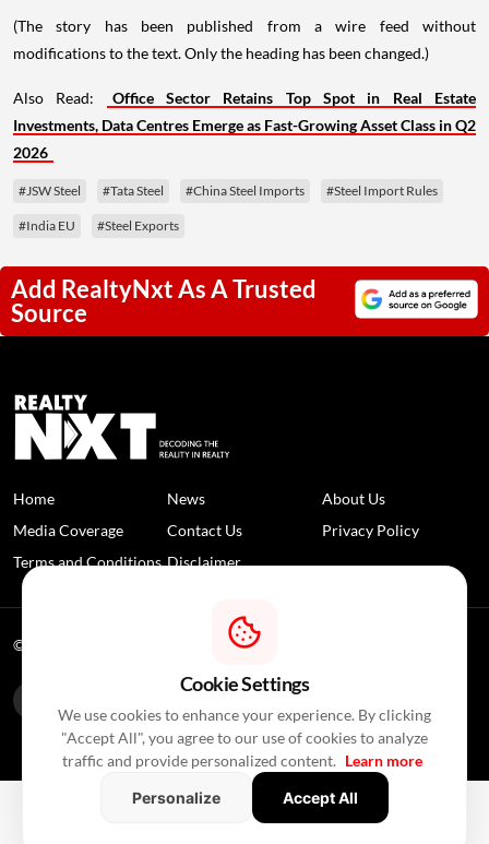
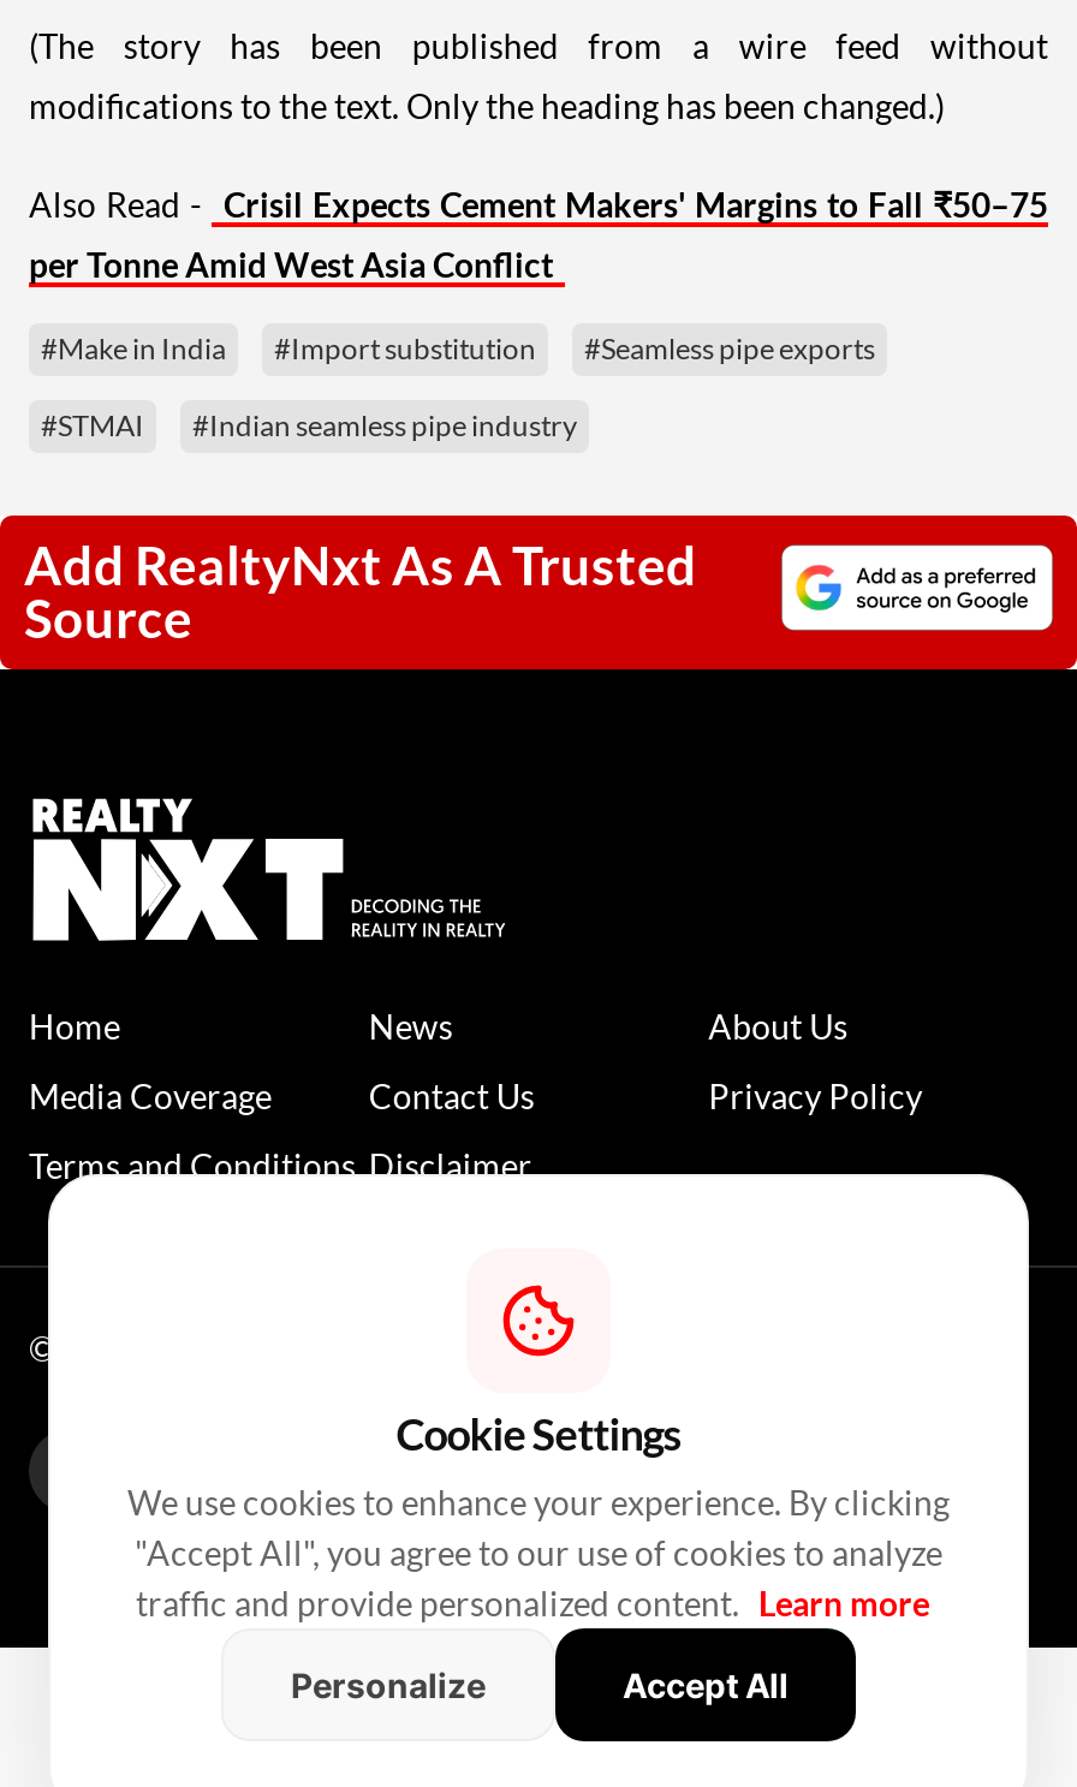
- Also Read: Office Sector Retains Top Spot in Real Estate
- Investments, Data Centres Emerge as Fast-Growing Asset Class in Q2
- 2026
- #JSW Steel
- #Tata Steel
- #China Steel Imports
- #Steel Import Rules
- #India EU
- #Steel Exports
+ Also Read - Crisil Expects Cement Makers' Margins to Fall ₹50–75
+ per Tonne Amid West Asia Conflict
+ #Make in India
+ #Import substitution
+ #Seamless pipe exports
+ #STMAI
+ #Indian seamless pipe industry
